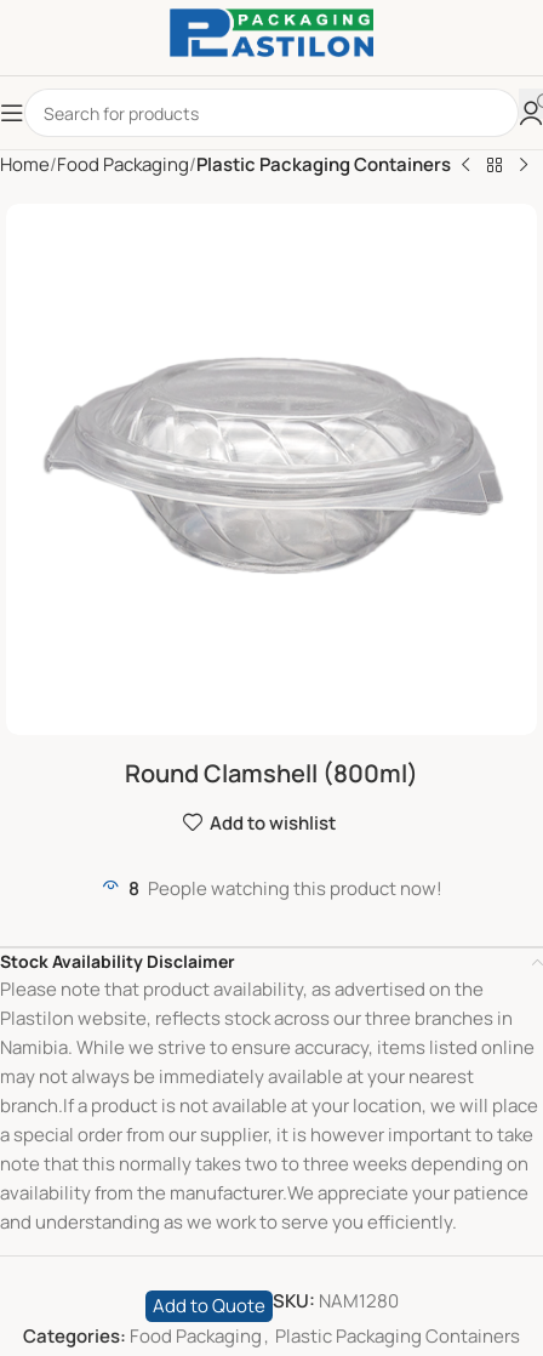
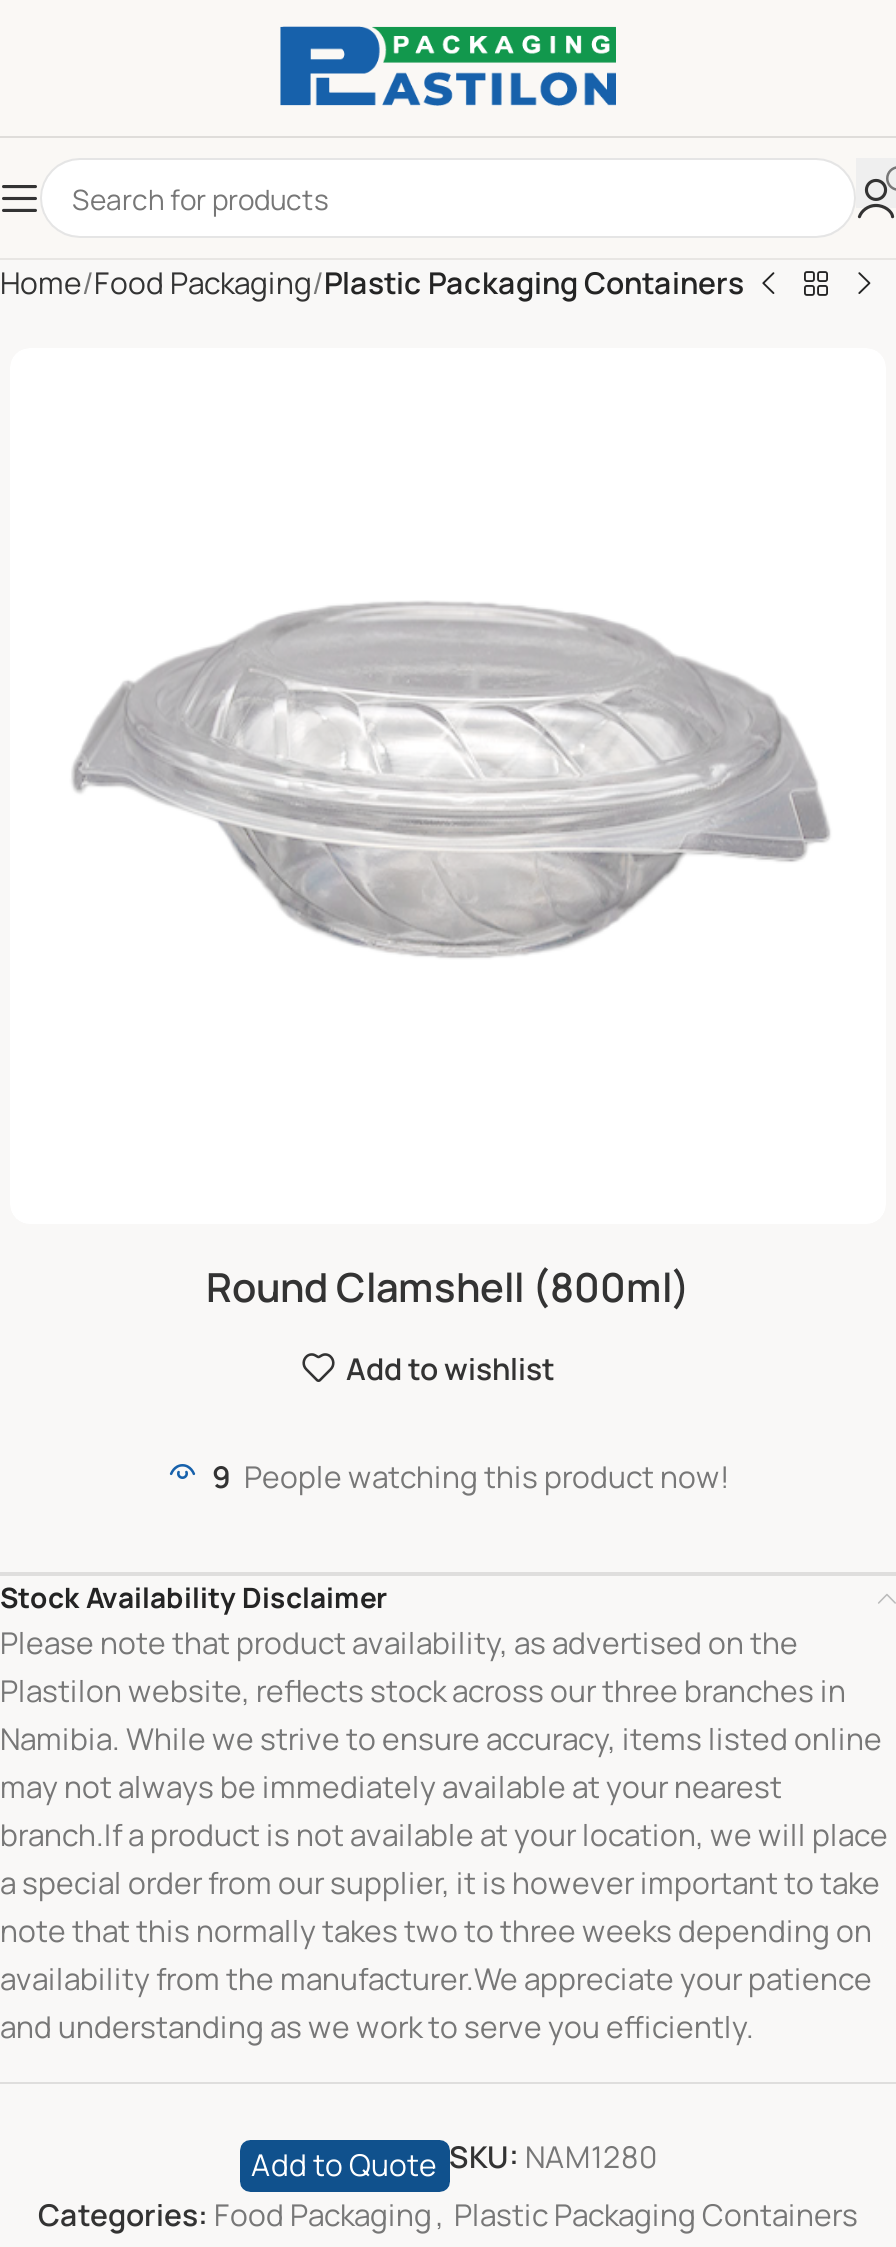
- 8 People watching this product now!
+ 9 People watching this product now!
